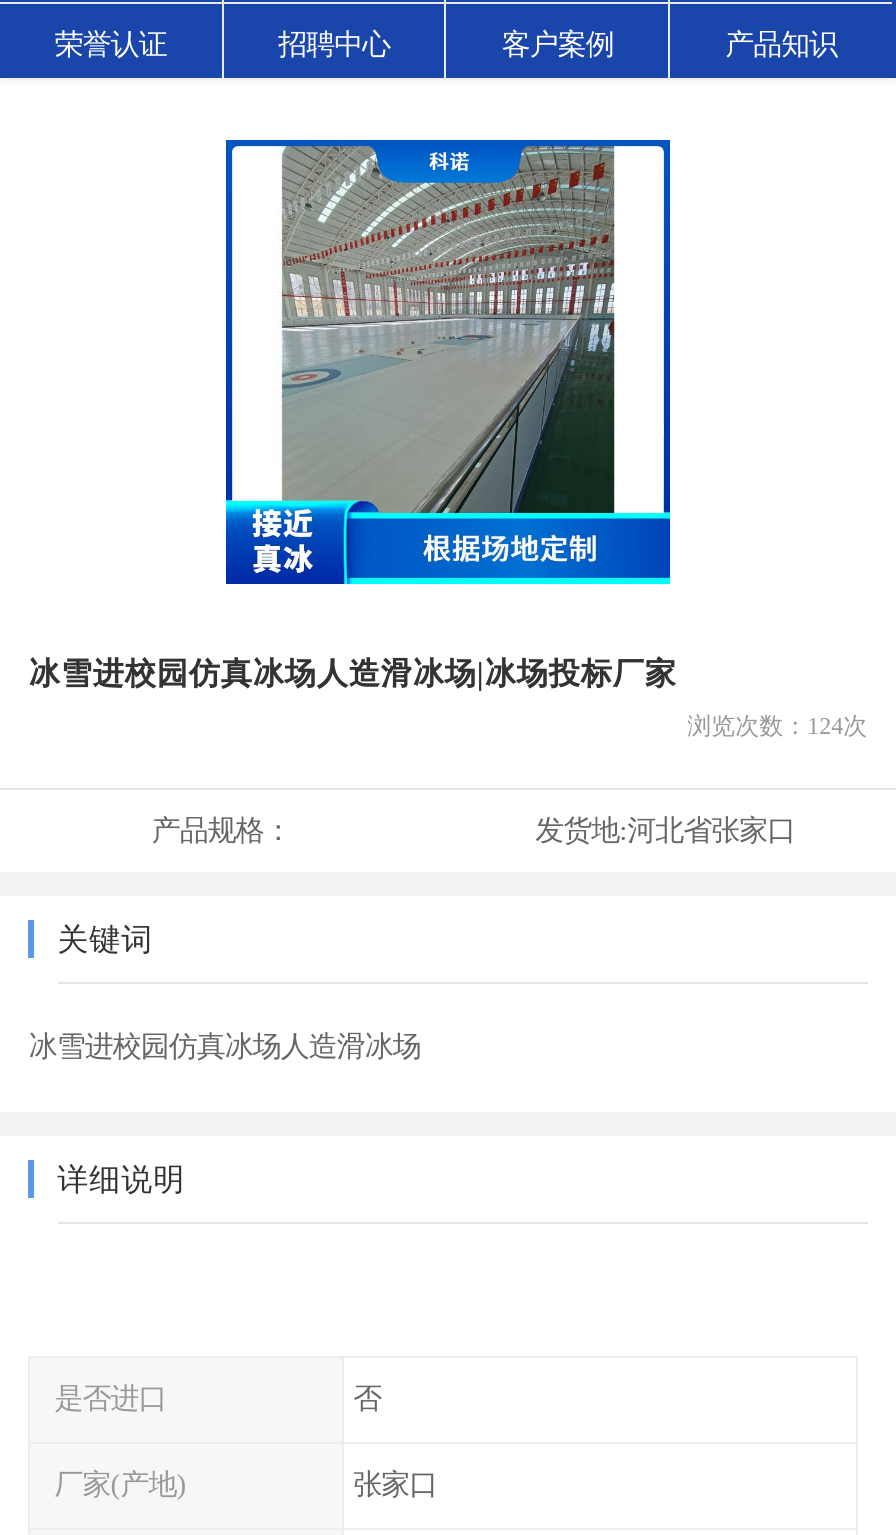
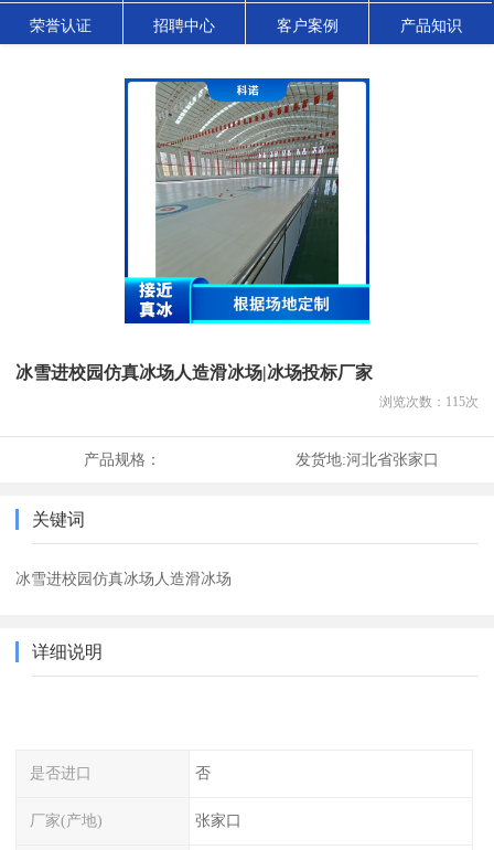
- 浏览次数：124次
+ 浏览次数：115次
